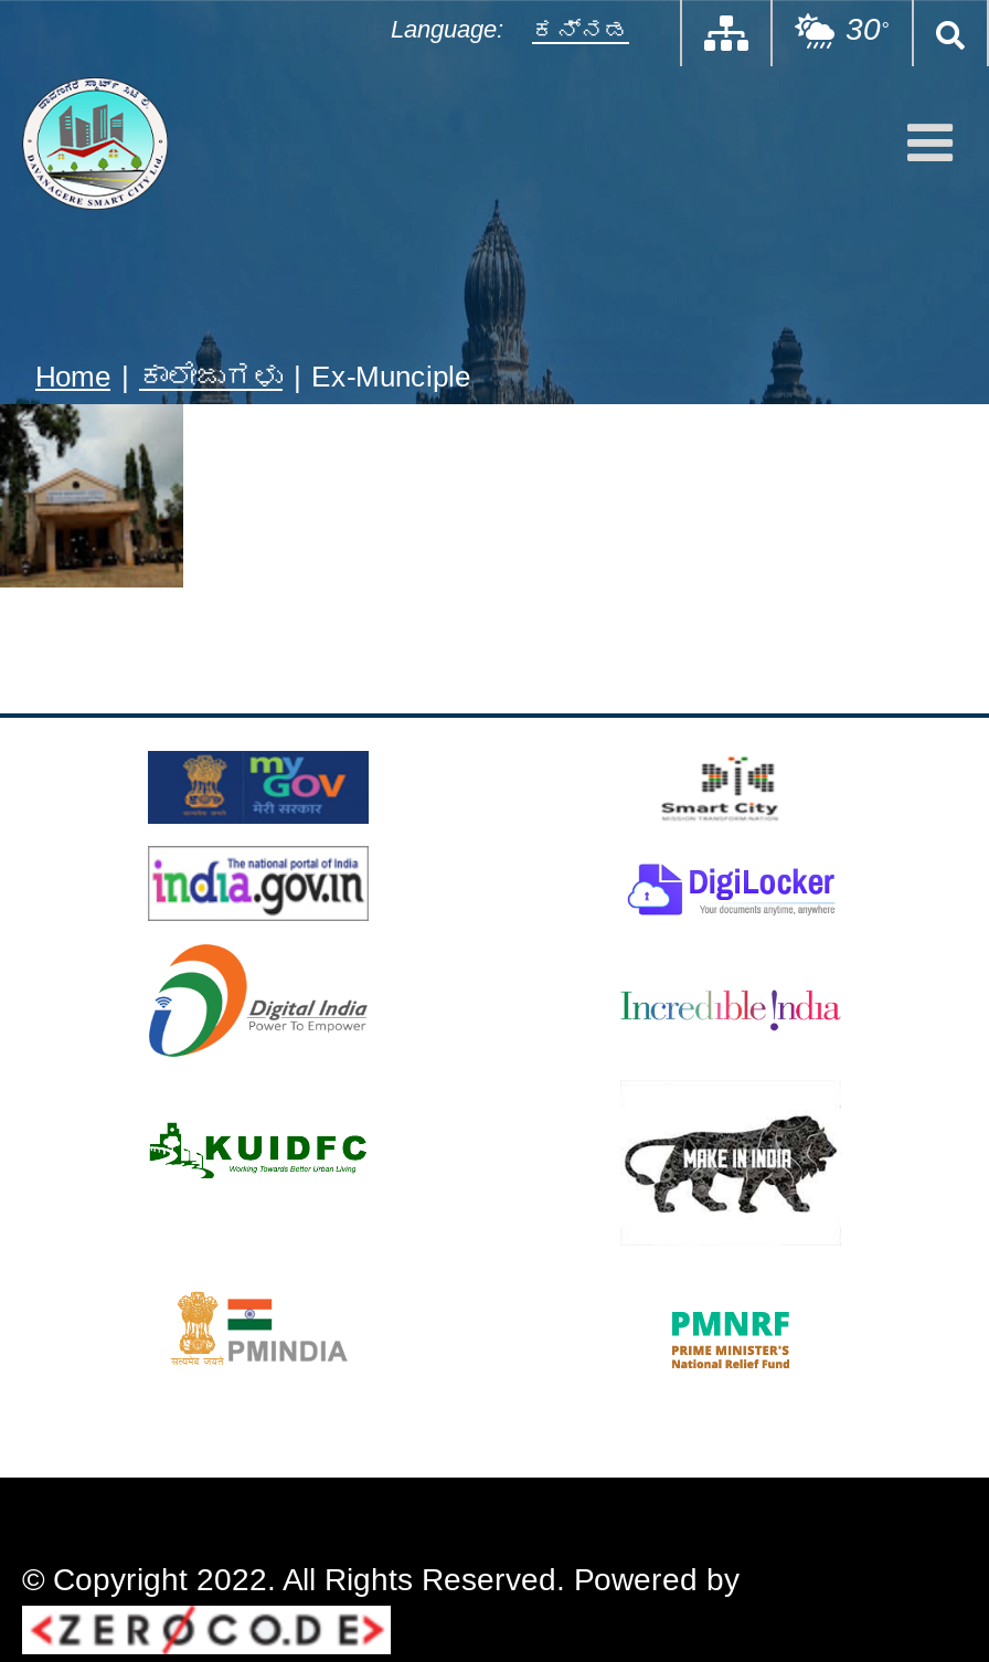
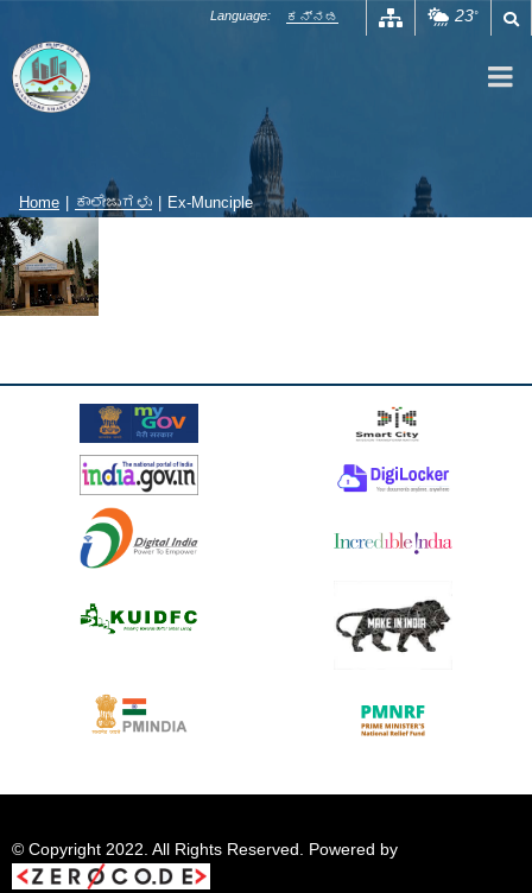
- 30°
+ 23°
